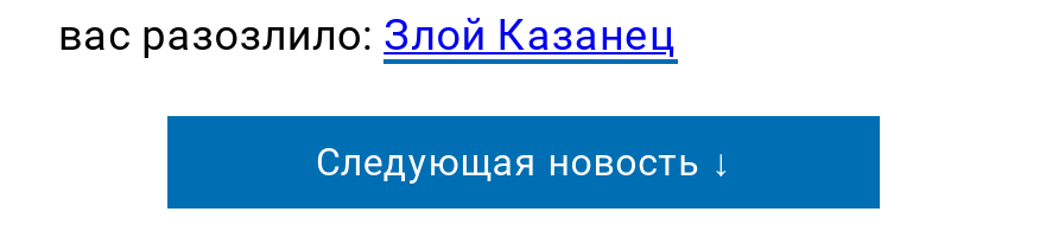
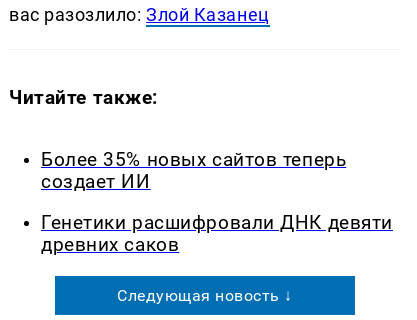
+ Читайте также:
+ Более 35% новых сайтов теперь
+ создает ИИ
+ Генетики расшифровали ДНК девяти
+ древних саков
